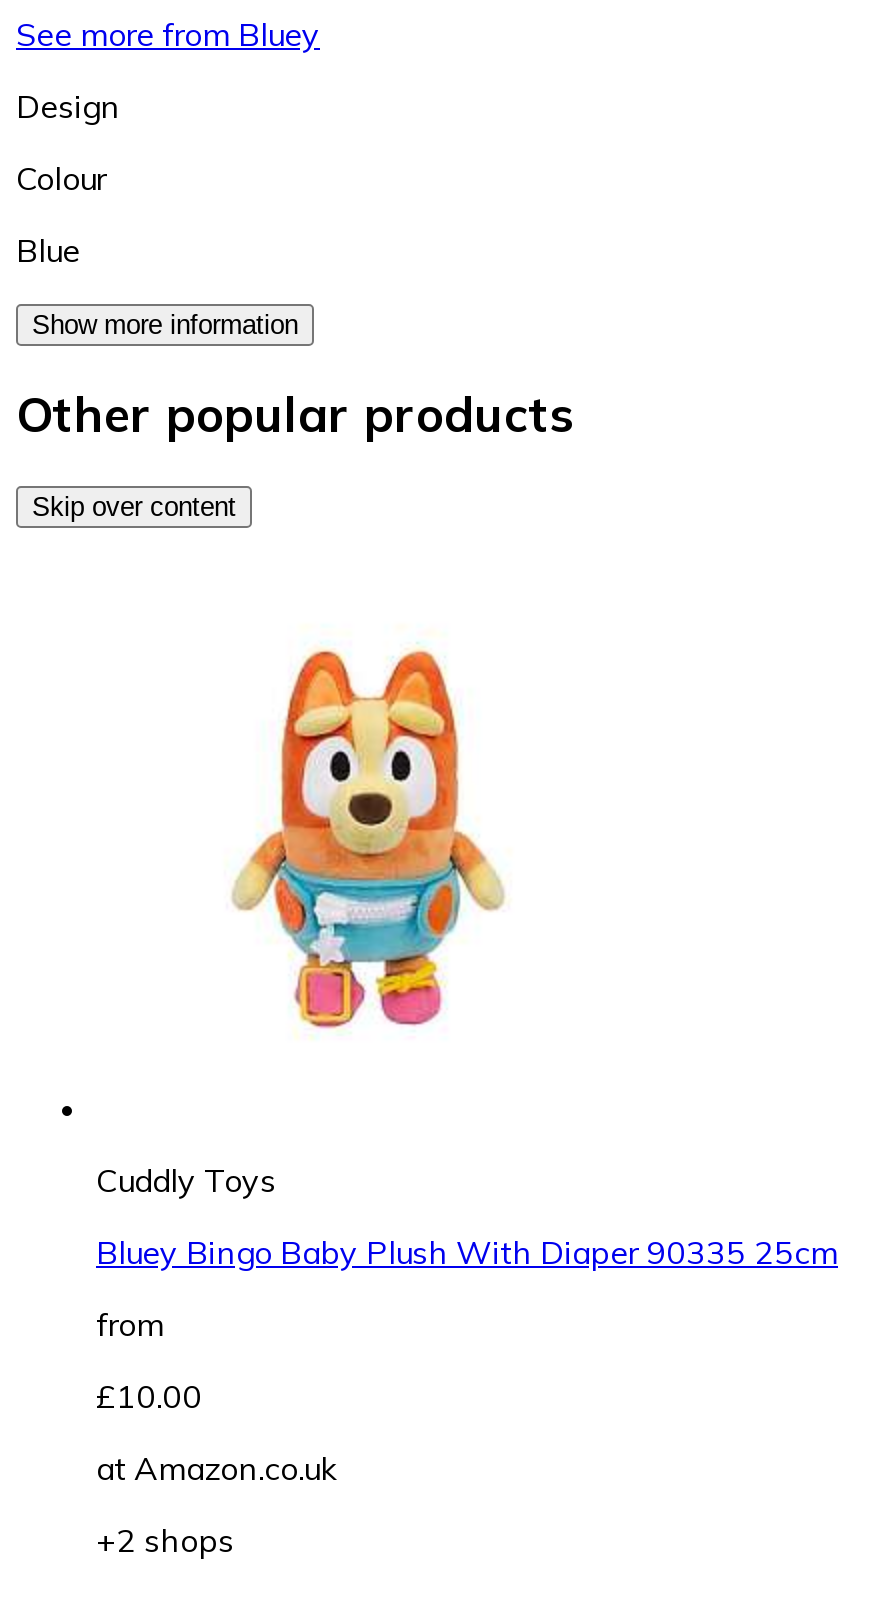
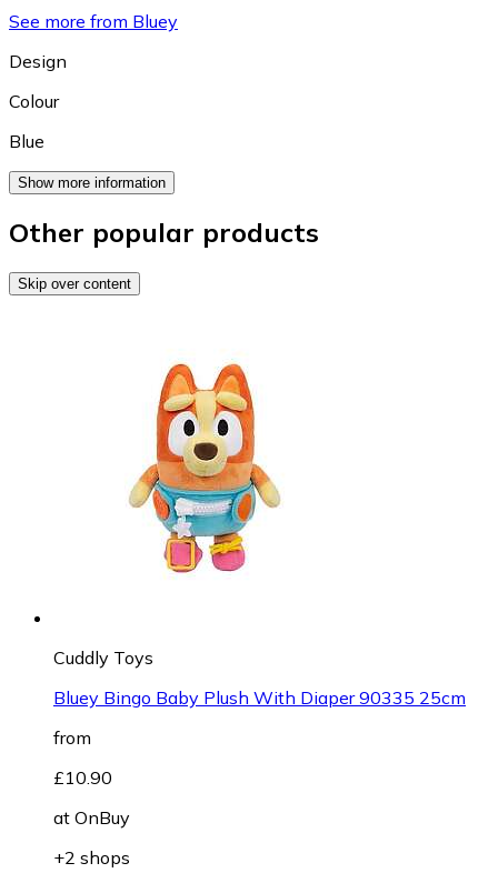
- £10.00
+ £10.90

- at Amazon.co.uk
+ at OnBuy
